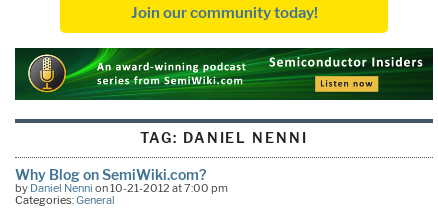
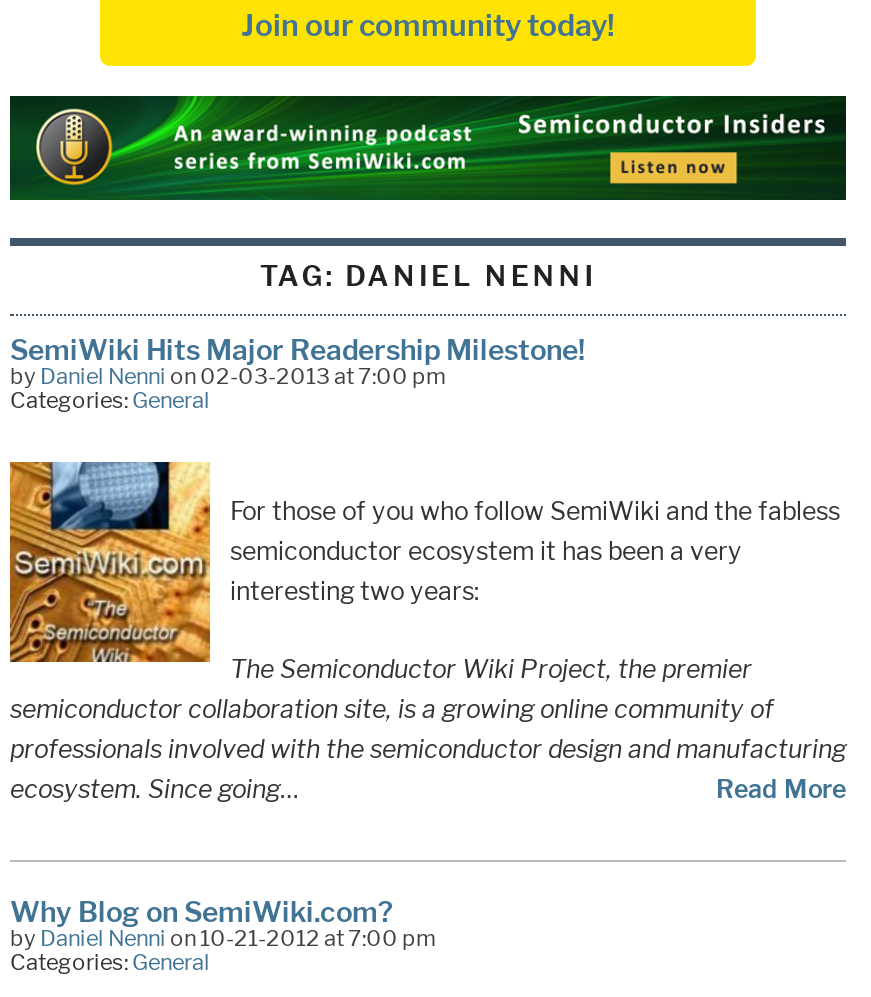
+ [image]
+ For those of you who follow SemiWiki and the fabless
+ semiconductor ecosystem it has been a very
+ interesting two years:
+ The Semiconductor Wiki Project, the premier
+ semiconductor collaboration site, is a growing online community of
+ professionals involved with the semiconductor design and manufacturing
+ ecosystem. Since going…
+ Read More

+ SemiWiki Hits Major Readership Milestone!
+ by Daniel Nenni on 02-03-2013 at 7:00 pm
+ Categories: General
